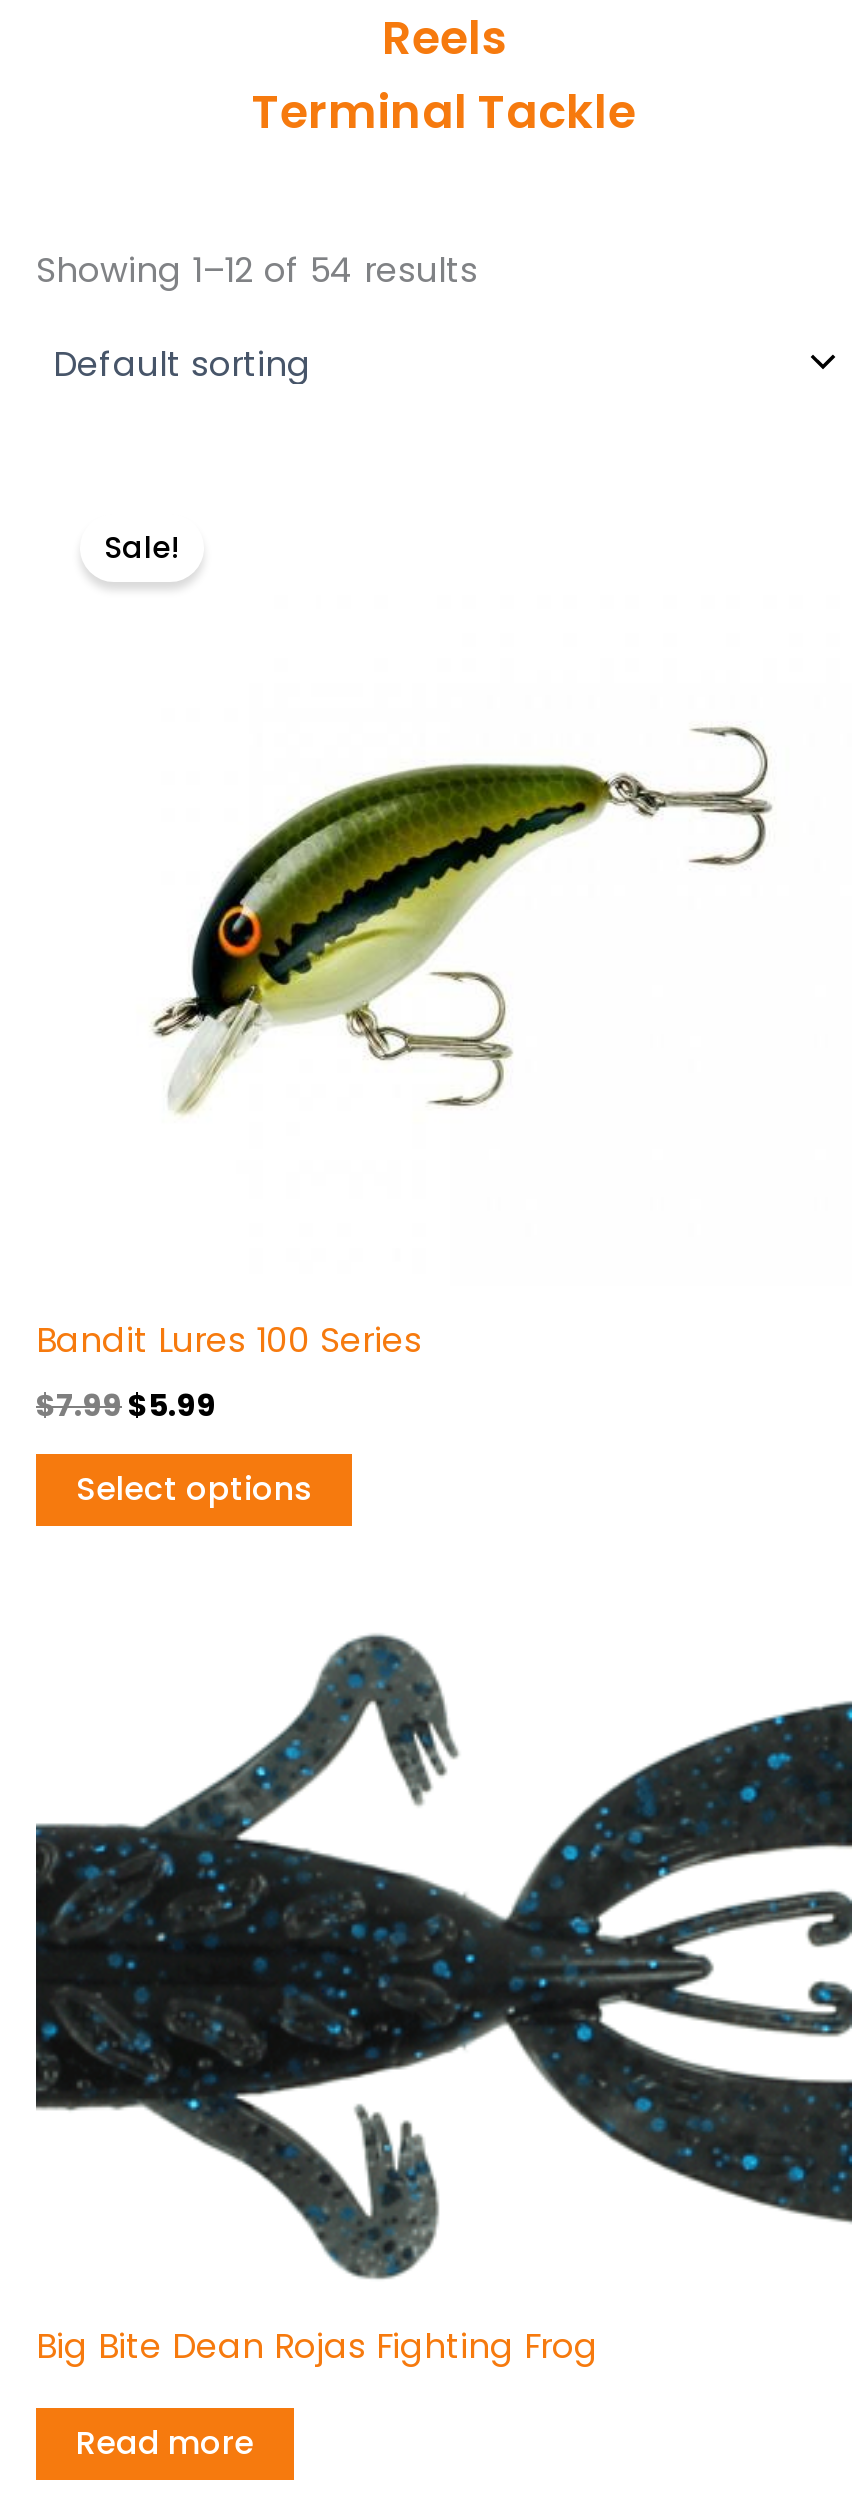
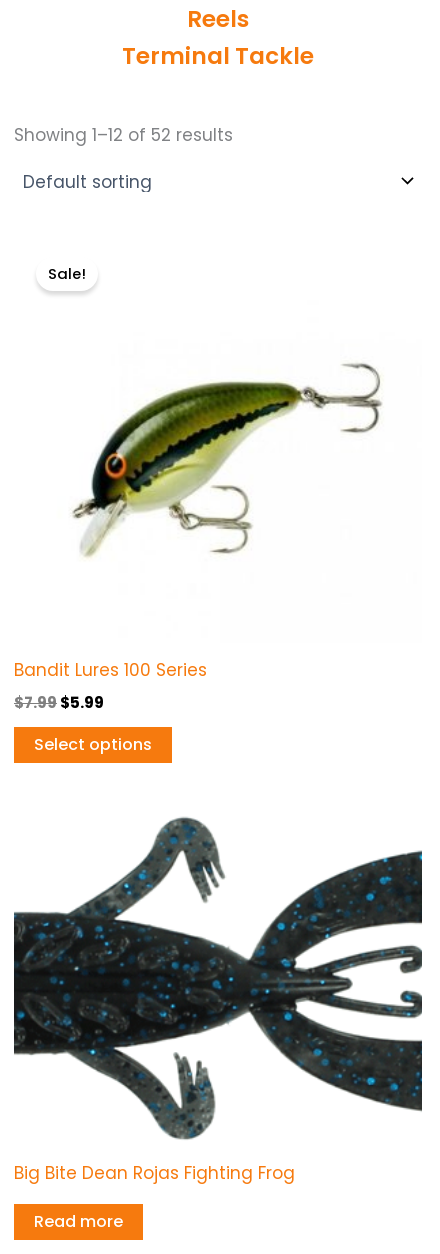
- Showing 1–12 of 54 results
+ Showing 1–12 of 52 results
